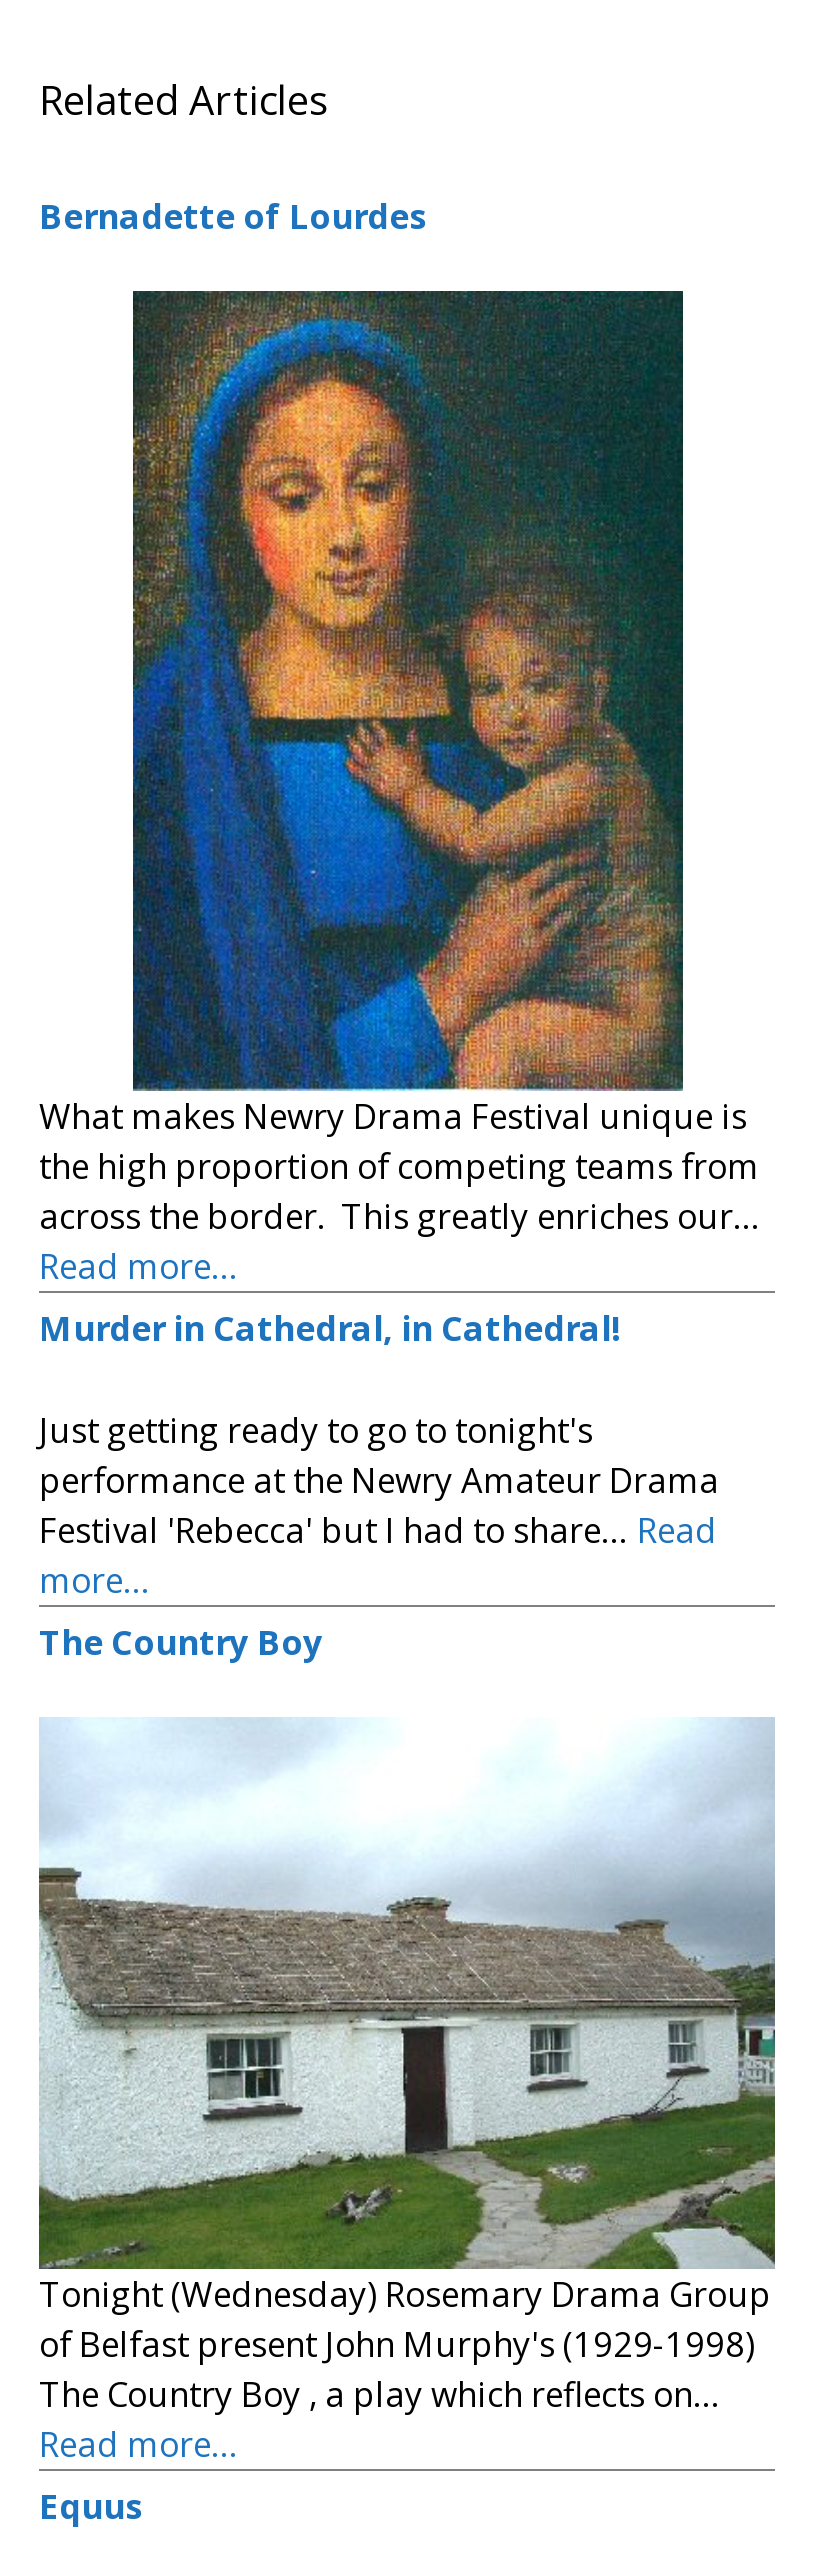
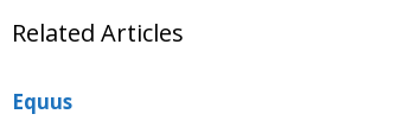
- Bernadette of Lourdes

- [image]
- What makes Newry Drama Festival unique is
- the high proportion of competing teams from
- across the border. This greatly enriches our…
- Read more…
- Murder in Cathedral, in Cathedral!
- Just getting ready to go to tonight's
- performance at the Newry Amateur Drama
- Festival 'Rebecca' but I had to share… Read
- more…
- The Country Boy

- [image]
- Tonight (Wednesday) Rosemary Drama Group
- of Belfast present John Murphy's (1929-1998)
- The Country Boy , a play which reflects on…
- Read more…
